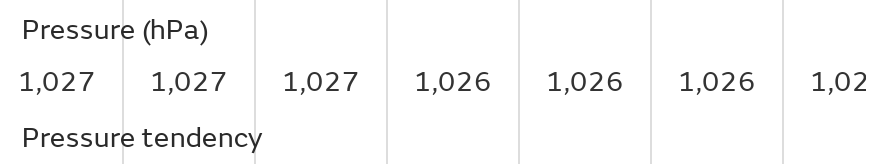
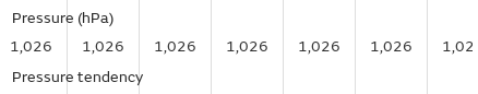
- 1,027
+ 1,026

- 1,027
+ 1,026

- 1,027
+ 1,026
